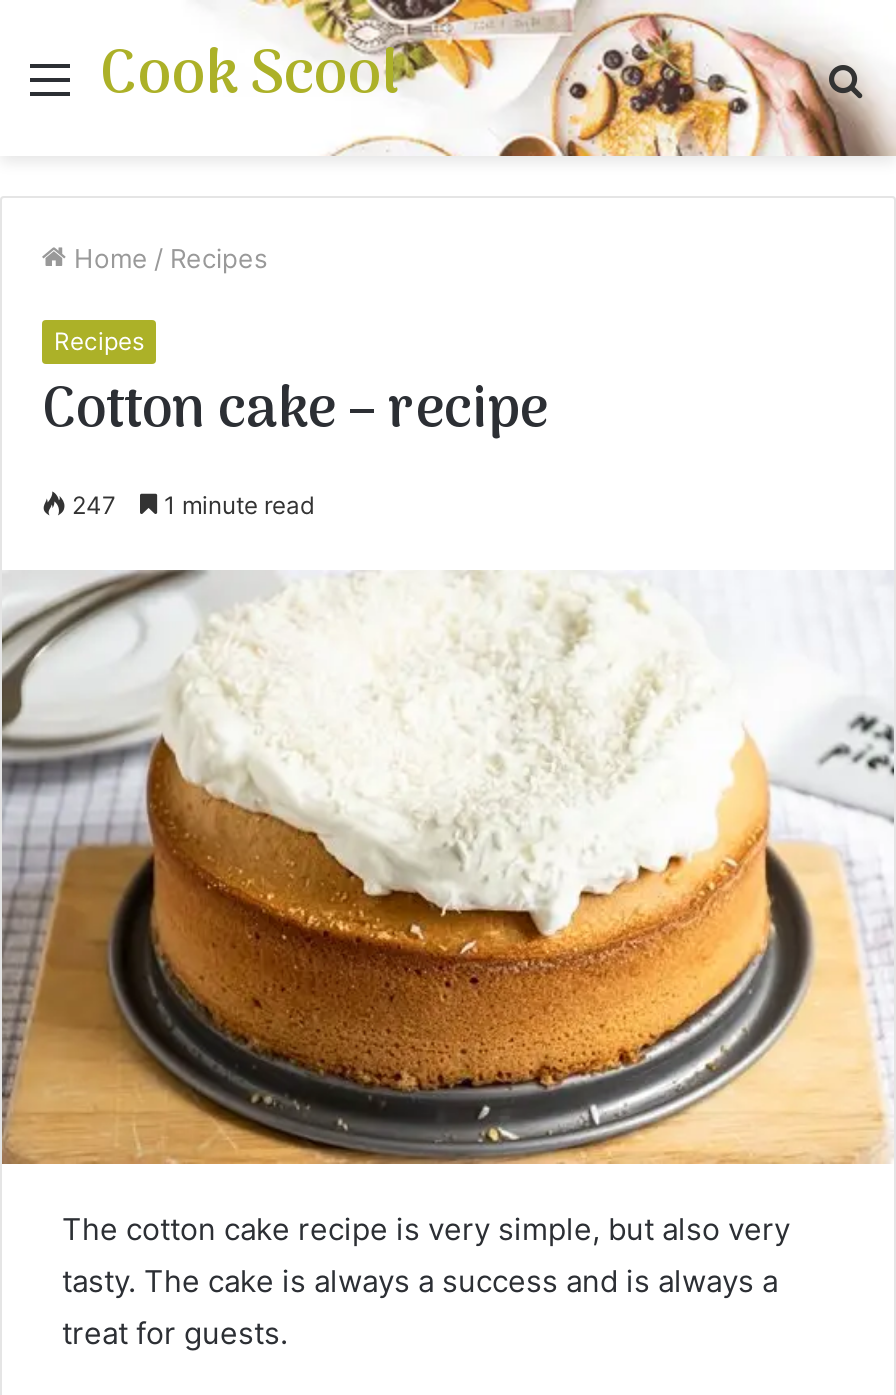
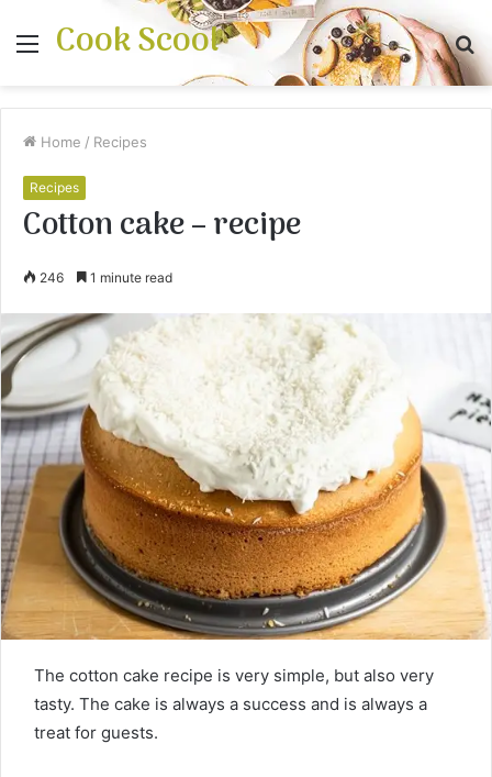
- 247 1 minute read
+ 246 1 minute read
